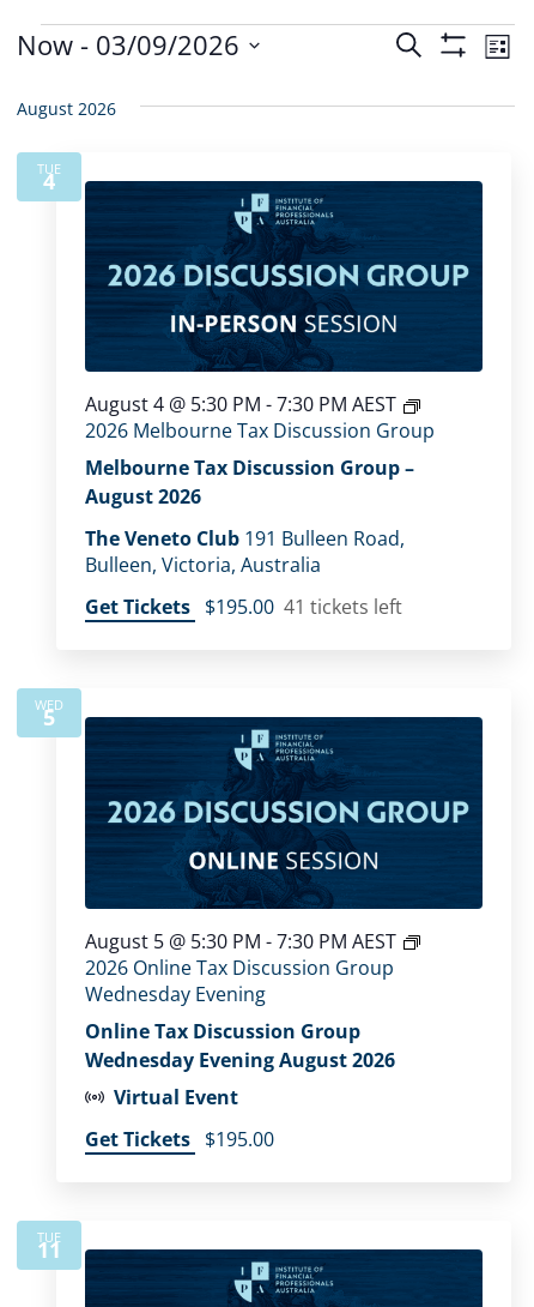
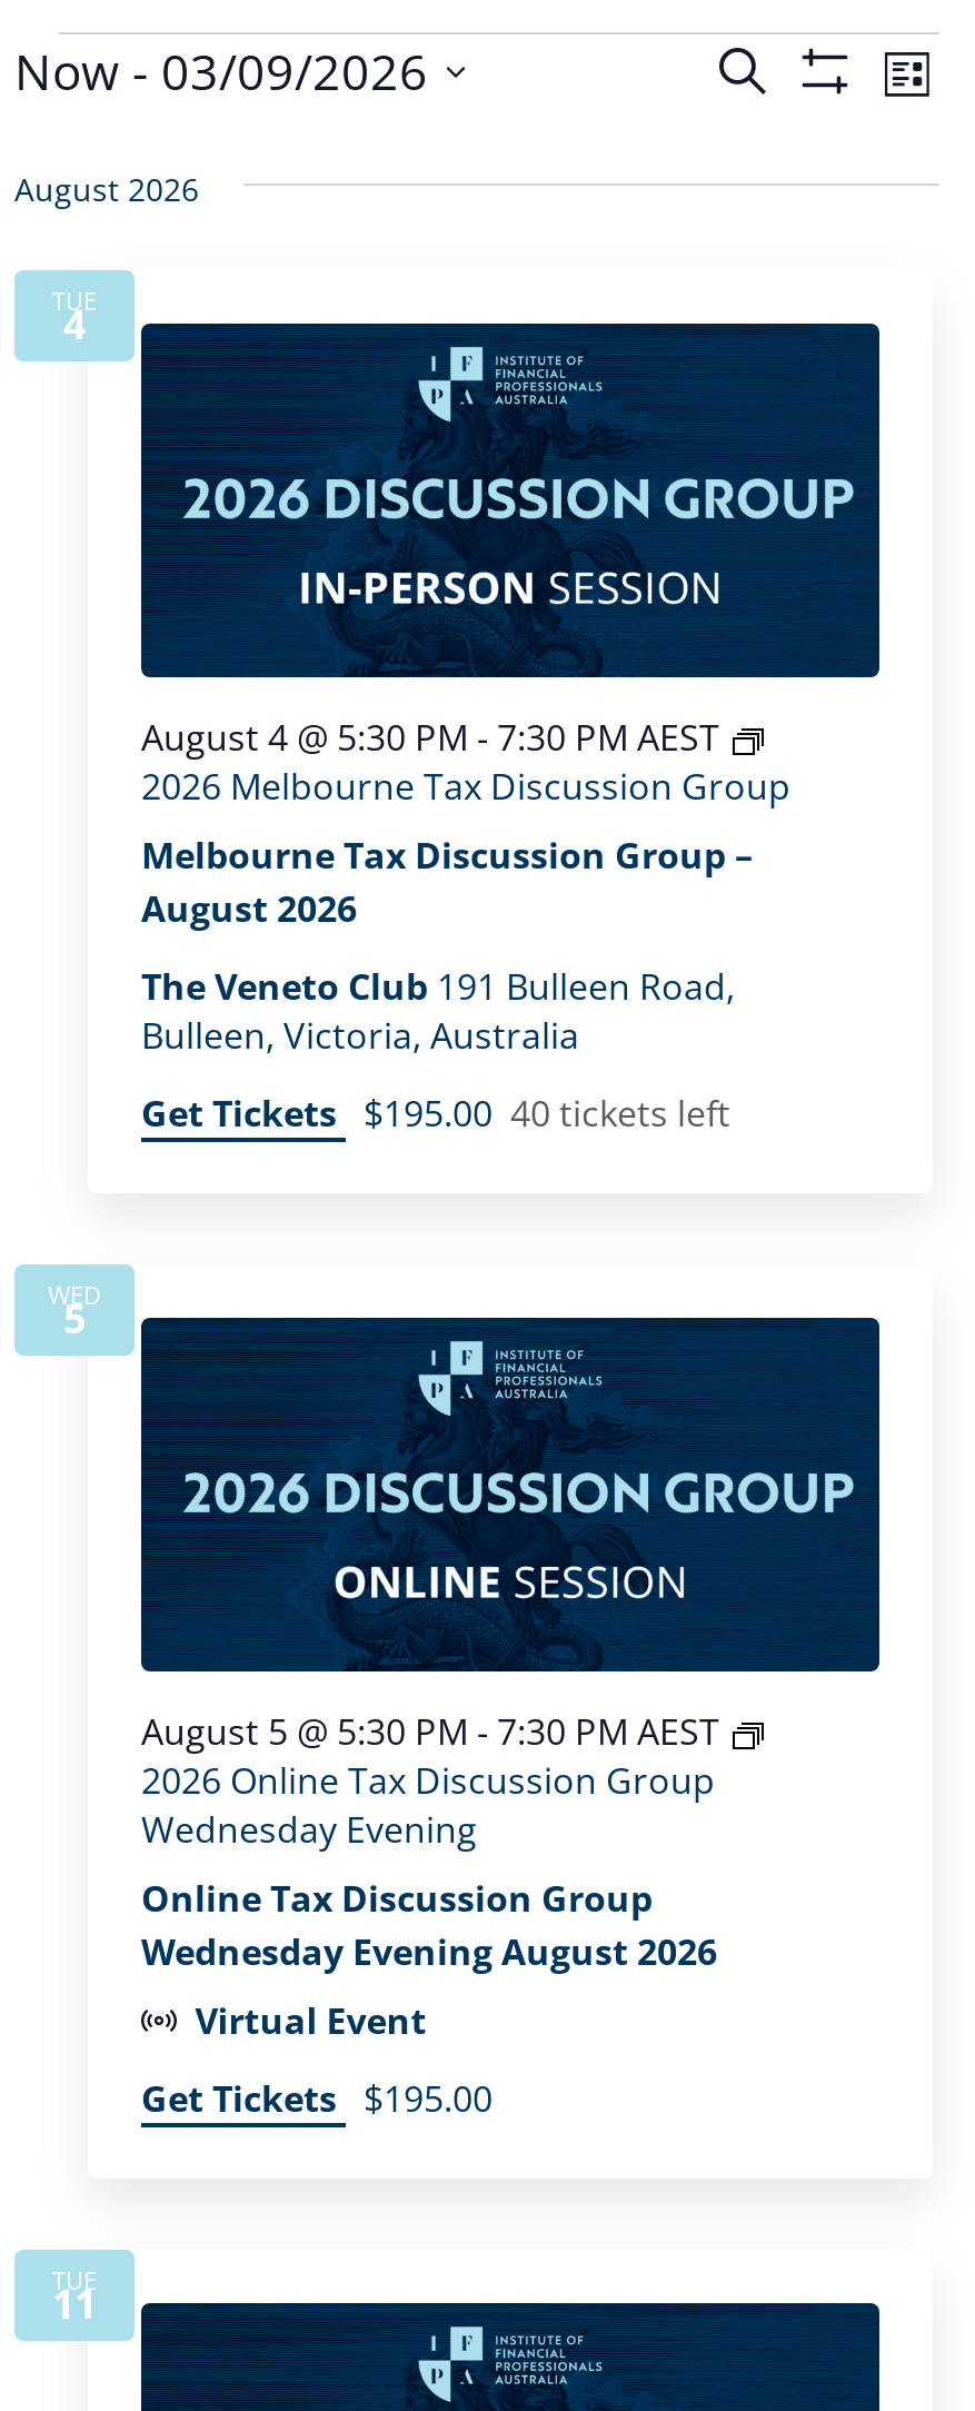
- Get Tickets $195.00 41 tickets left
+ Get Tickets $195.00 40 tickets left
